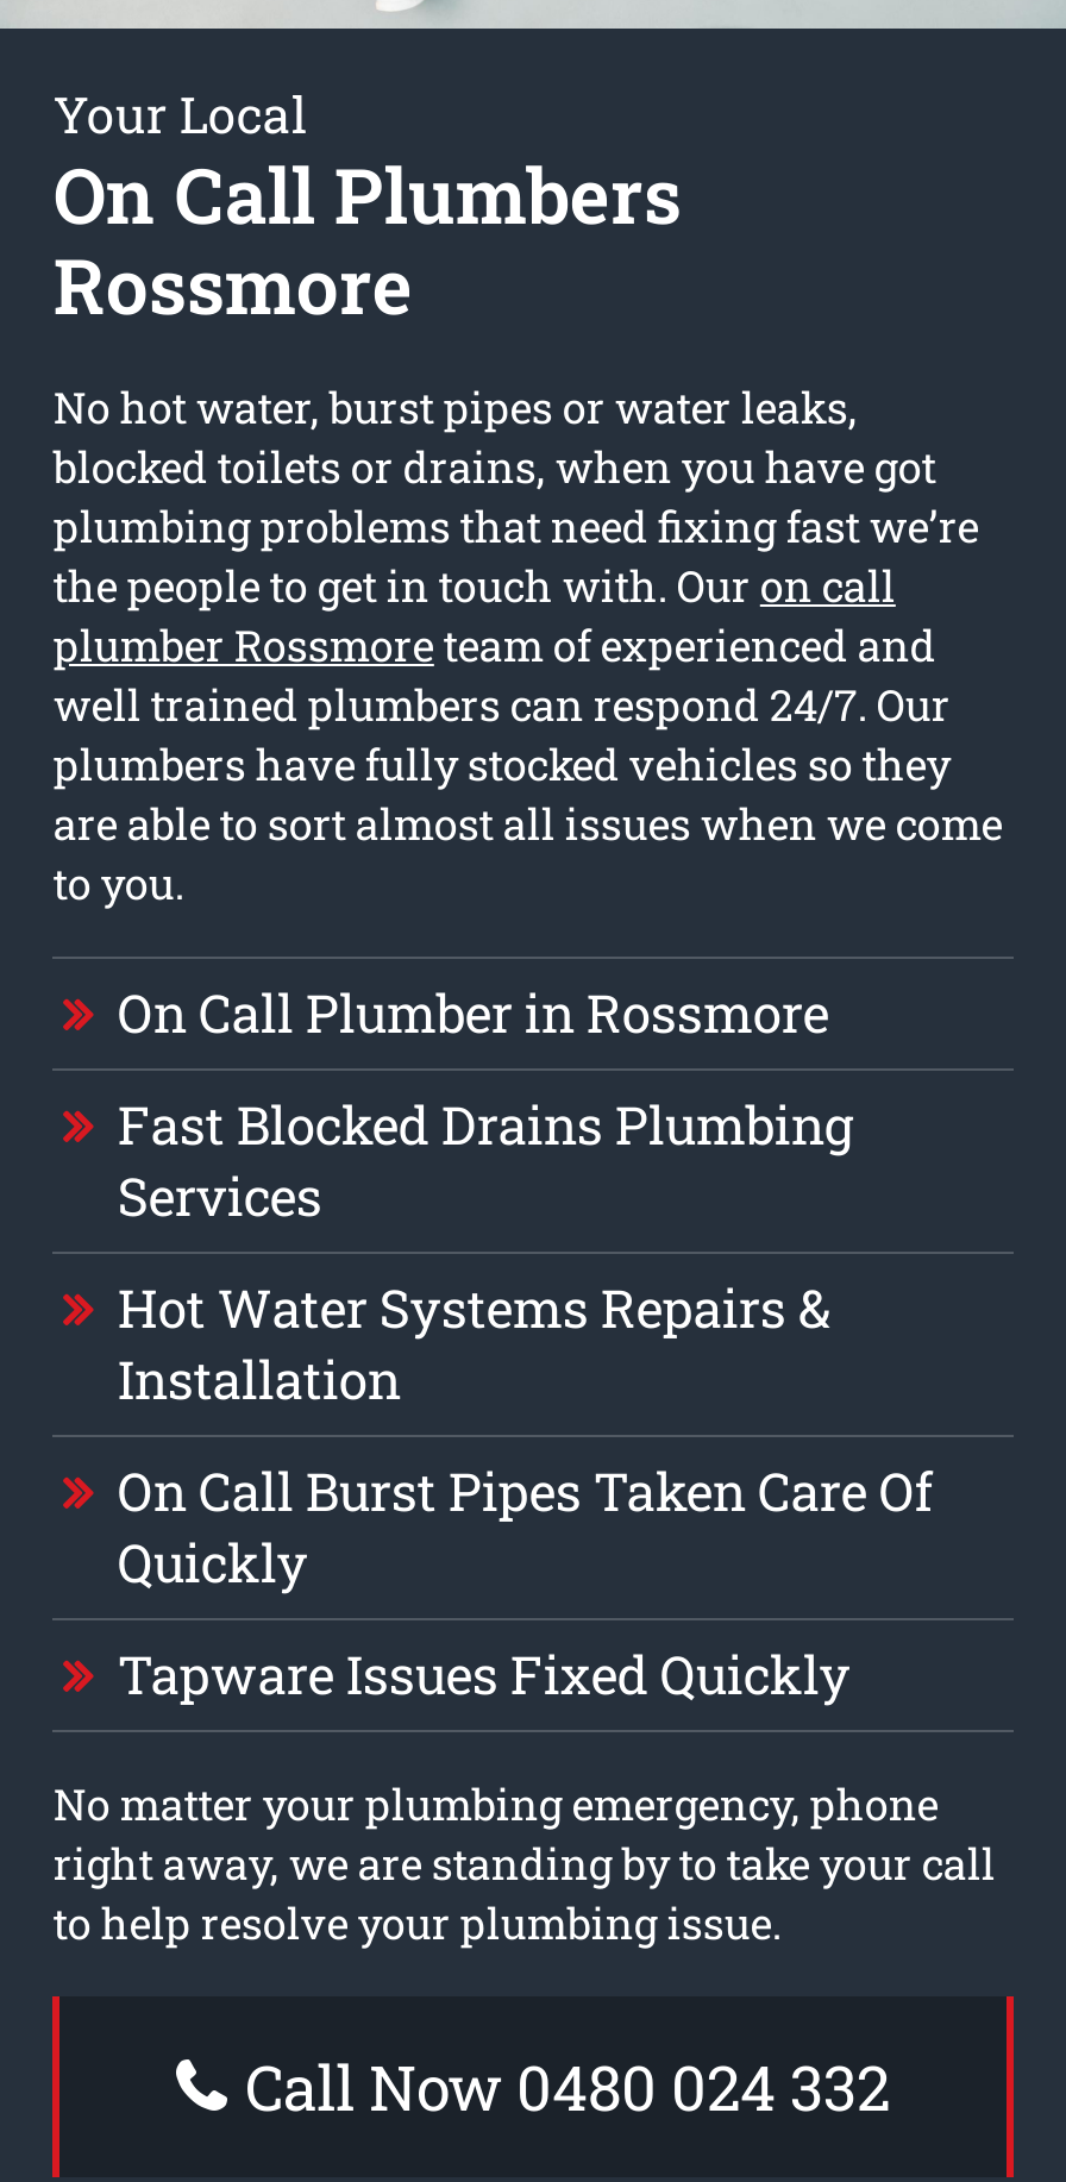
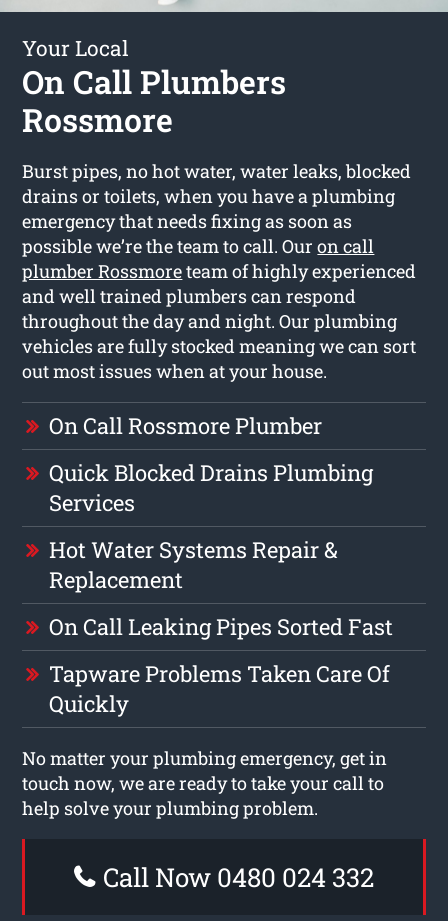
- No hot water, burst pipes or water leaks,
- blocked toilets or drains, when you have got
- plumbing problems that need fixing fast we’re
- the people to get in touch with. Our on call
- plumber Rossmore team of experienced and
- well trained plumbers can respond 24/7. Our
- plumbers have fully stocked vehicles so they
- are able to sort almost all issues when we come
- to you.
+ Burst pipes, no hot water, water leaks, blocked
+ drains or toilets, when you have a plumbing
+ emergency that needs fixing as soon as
+ possible we’re the team to call. Our on call
+ plumber Rossmore team of highly experienced
+ and well trained plumbers can respond
+ throughout the day and night. Our plumbing
+ vehicles are fully stocked meaning we can sort
+ out most issues when at your house.

- On Call Plumber in Rossmore
+ On Call Rossmore Plumber

- Fast Blocked Drains Plumbing
+ Quick Blocked Drains Plumbing

- Hot Water Systems Repairs &
- Installation
- On Call Burst Pipes Taken Care Of
+ Hot Water Systems Repair &
+ Replacement
+ On Call Leaking Pipes Sorted Fast
+ Tapware Problems Taken Care Of

moved down: Quickly

- Tapware Issues Fixed Quickly
- No matter your plumbing emergency, phone
- right away, we are standing by to take your call
- to help resolve your plumbing issue.
+ No matter your plumbing emergency, get in
+ touch now, we are ready to take your call to
+ help solve your plumbing problem.
